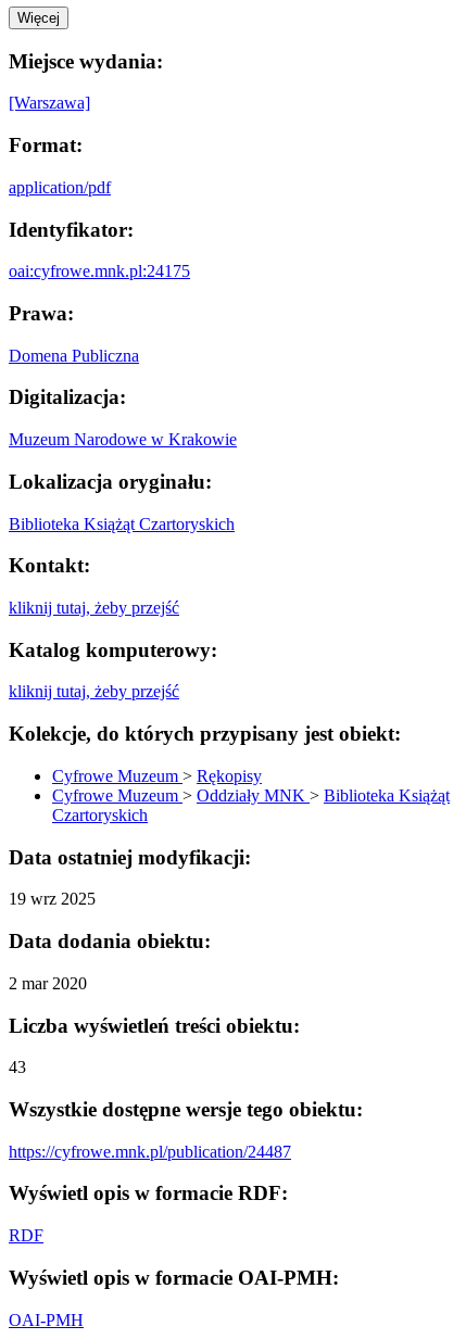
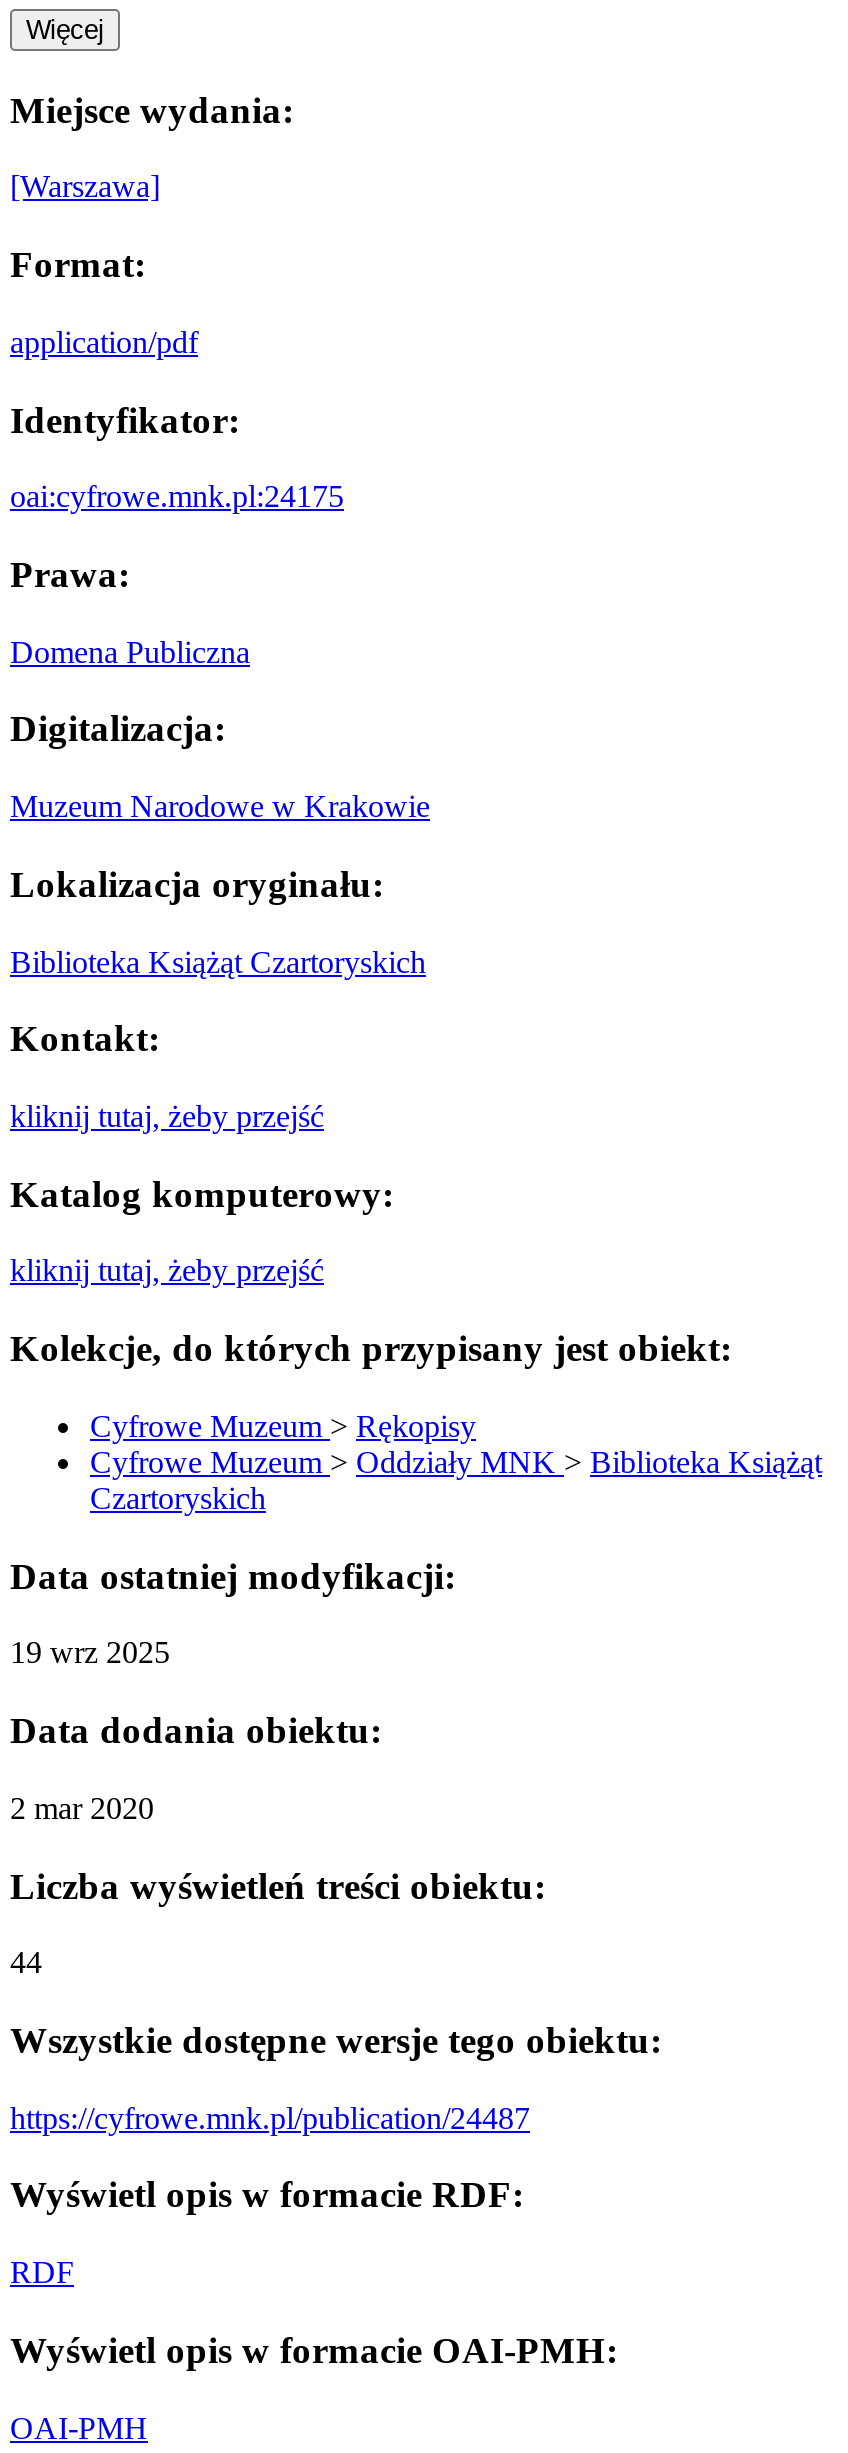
- 43
+ 44
